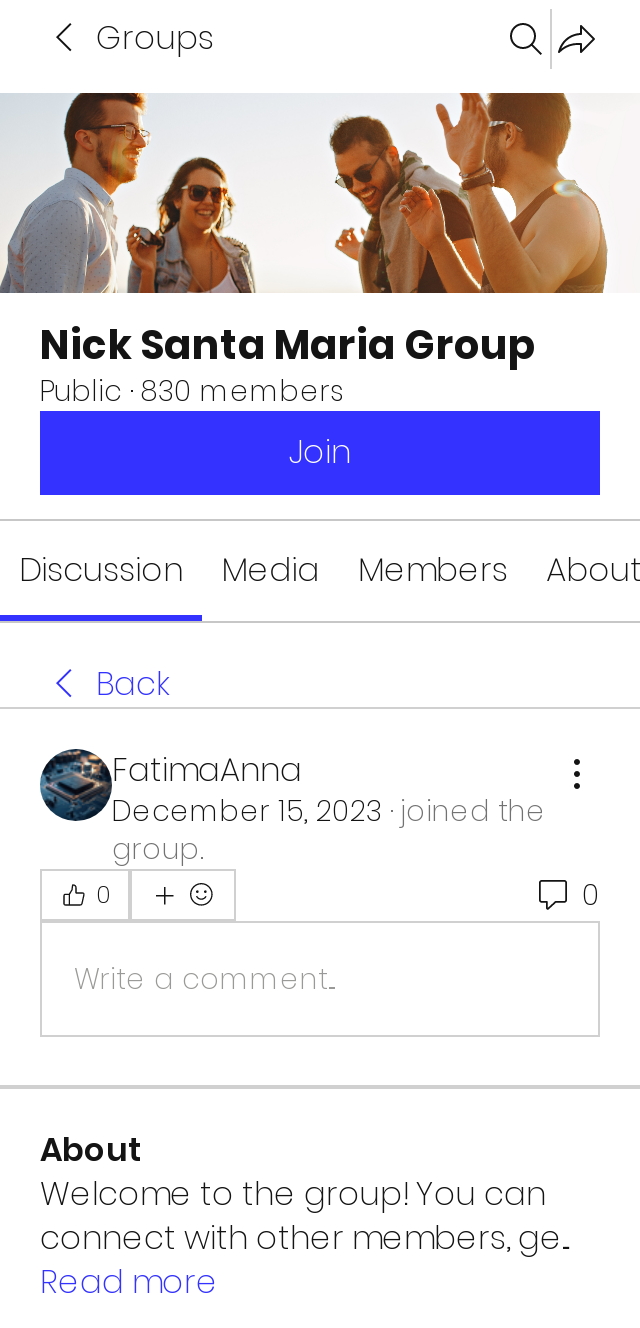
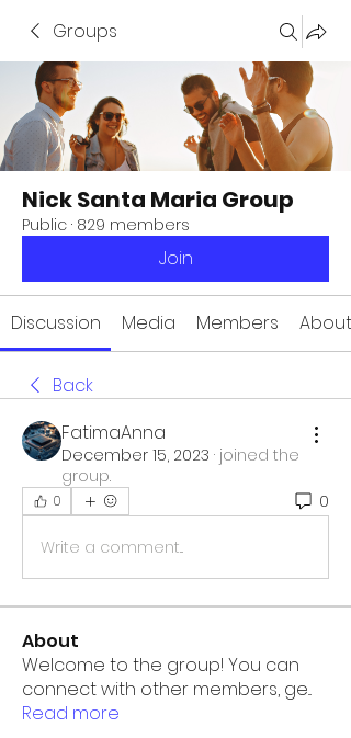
- Public 830 members
+ Public 829 members
